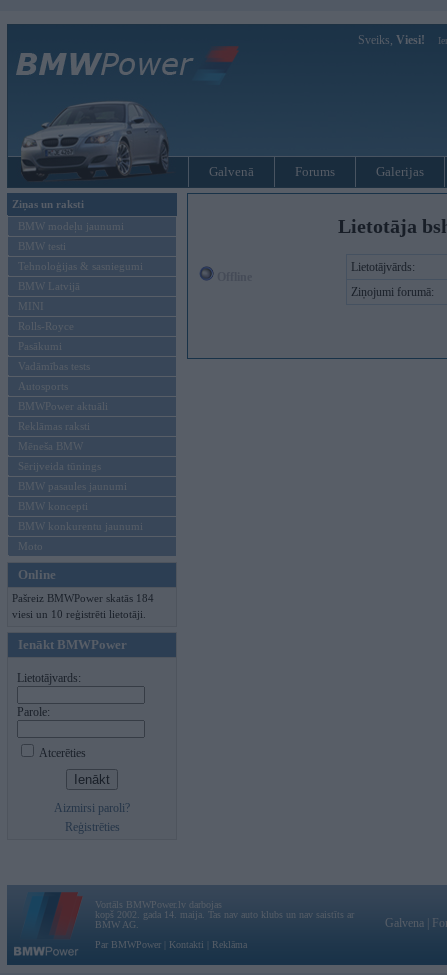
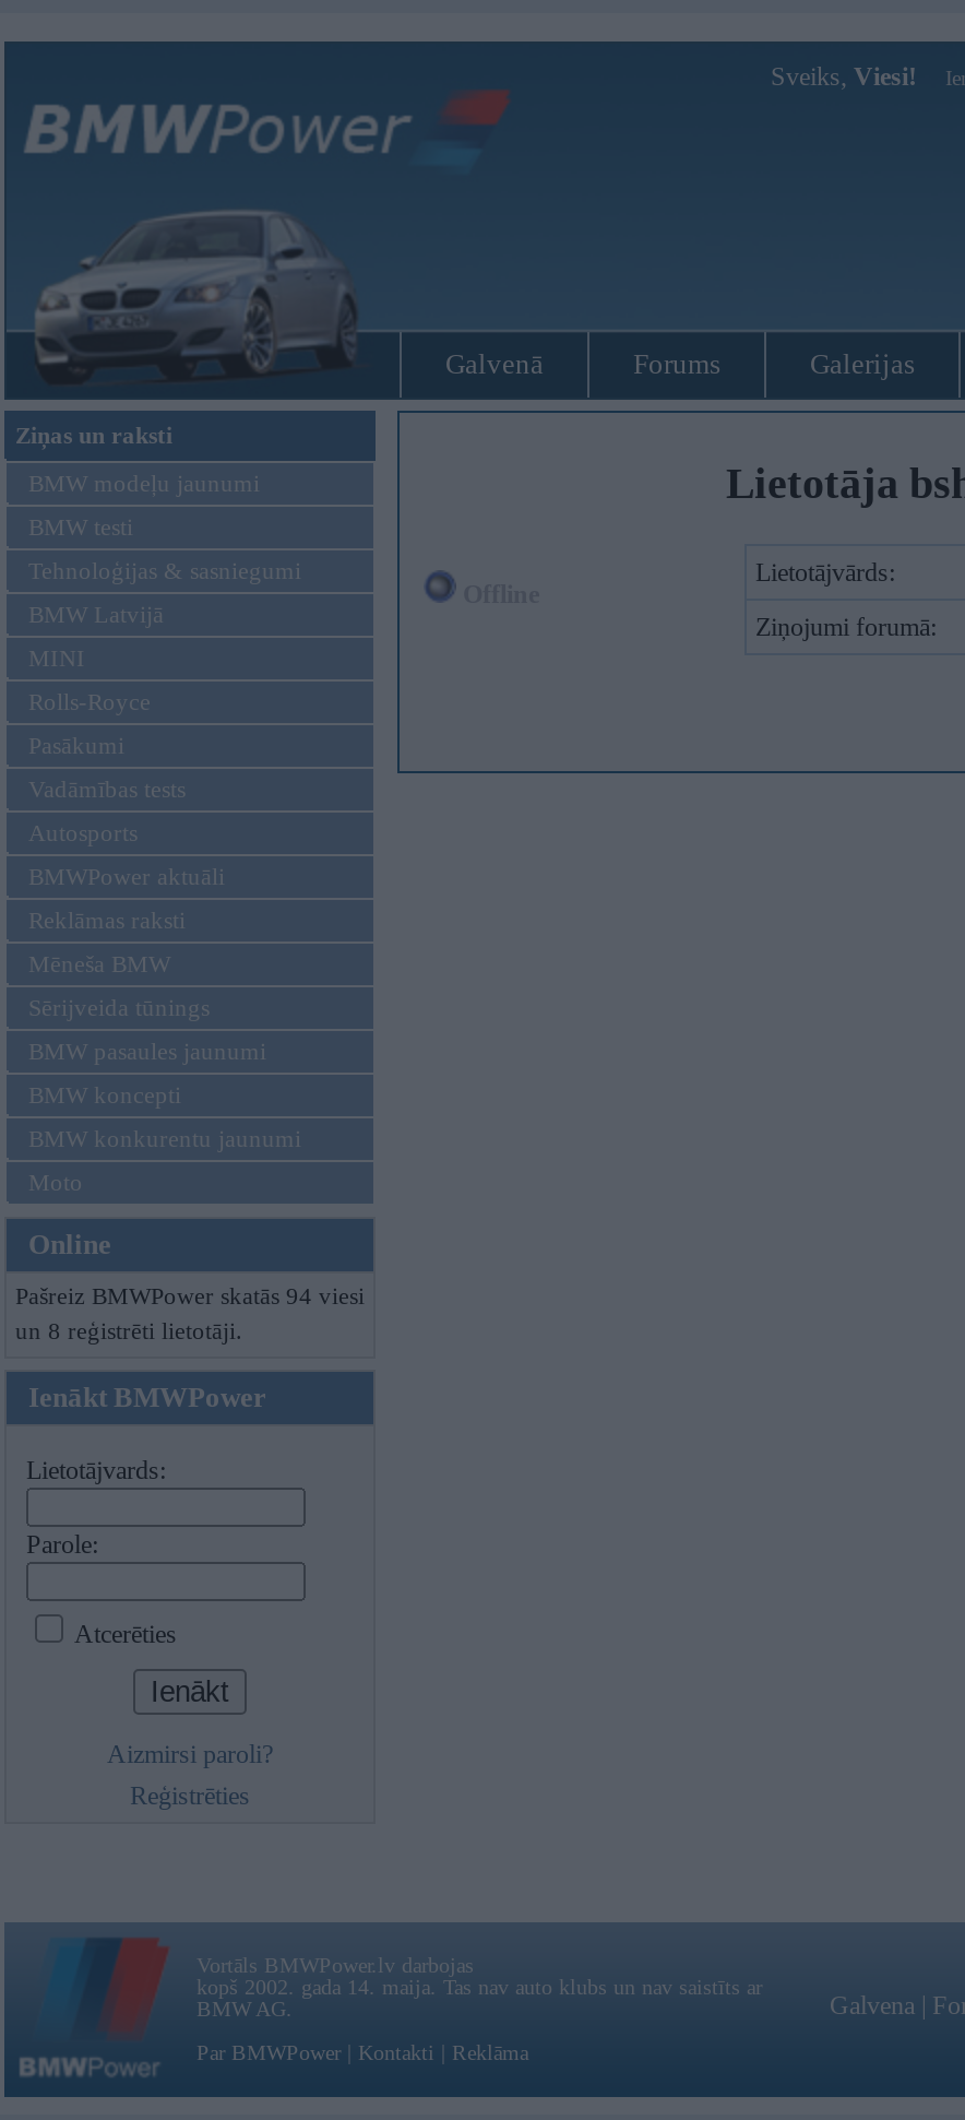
- Pašreiz BMWPower skatās 184
- viesi un 10 reģistrēti lietotāji.
+ Pašreiz BMWPower skatās 94 viesi
+ un 8 reģistrēti lietotāji.
